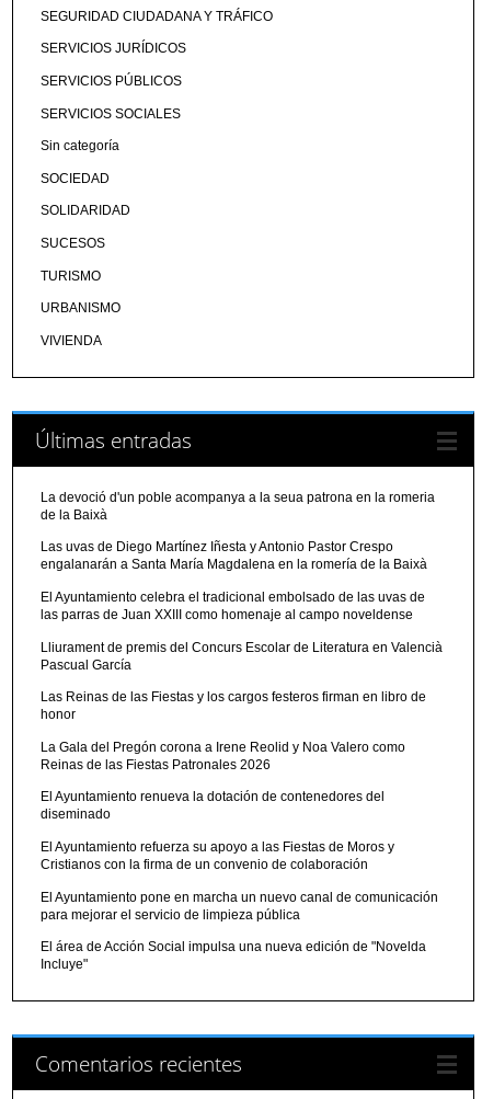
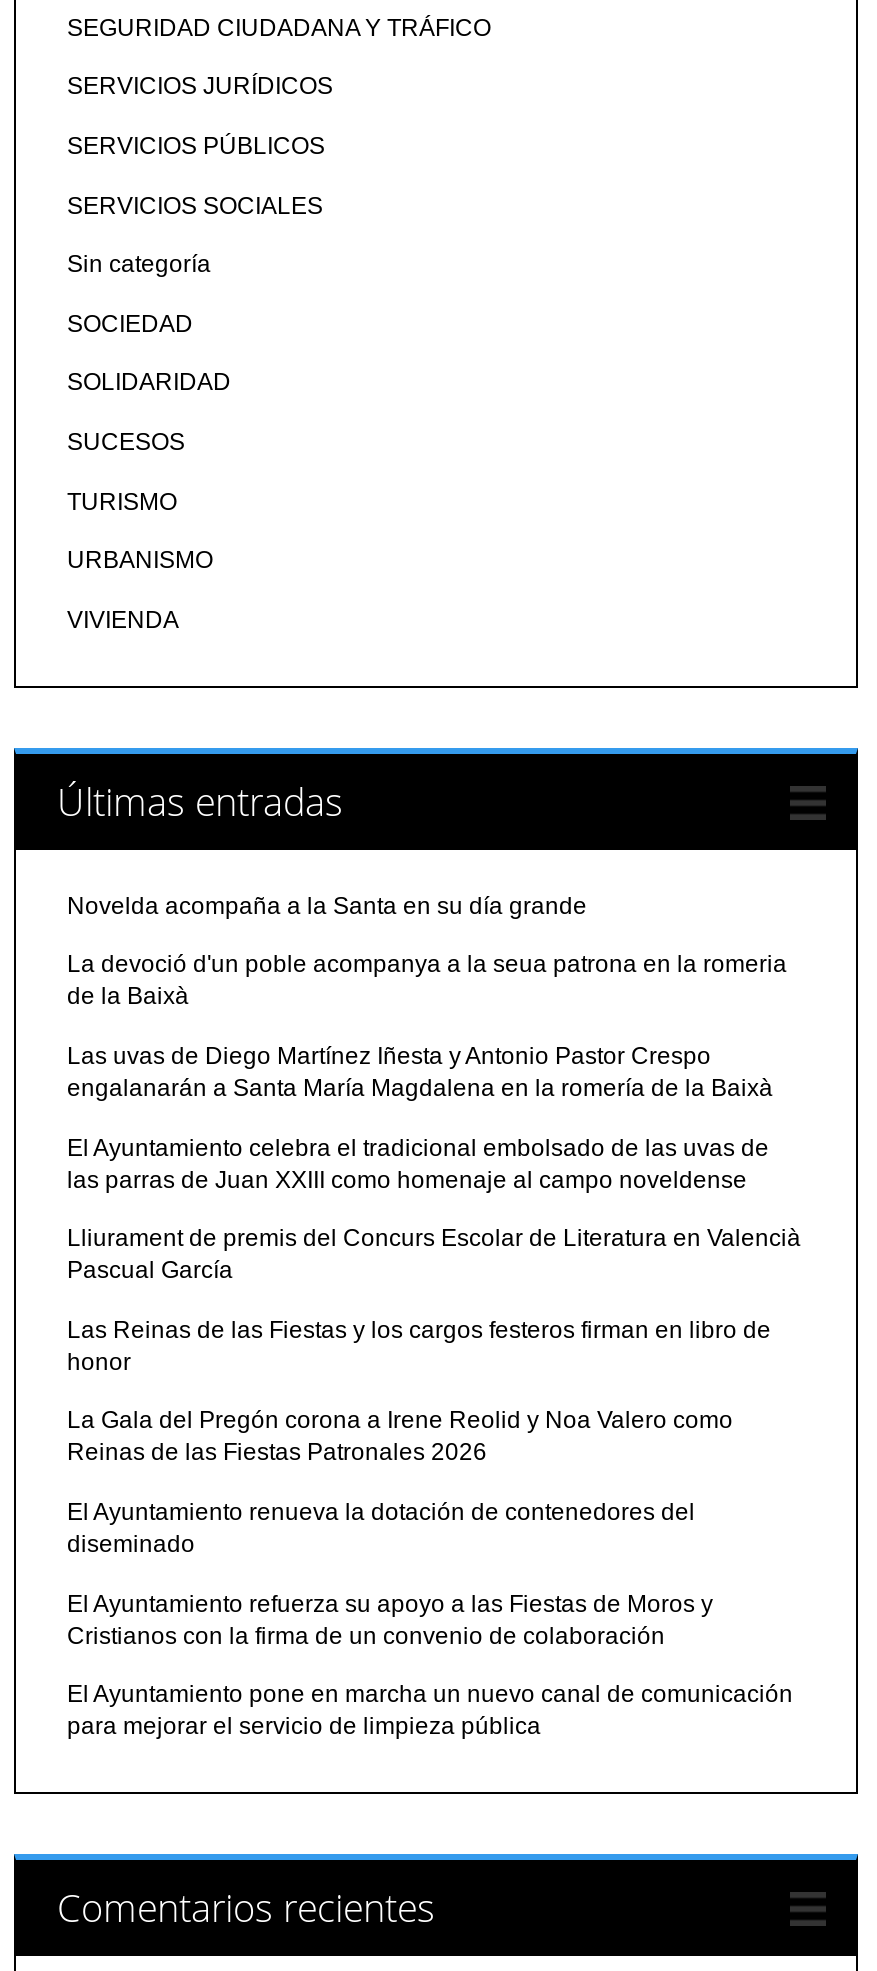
+ Novelda acompaña a la Santa en su día grande

moved down: La devoció d'un poble acompanya a la seua patrona en la romeria | de la Baixà | Las uvas de Diego Martínez Iñesta y Antonio Pastor Crespo | ... | El Ayuntamiento pone en marcha un nuevo canal de comunicación | para mejorar el servicio de limpieza pública

- El área de Acción Social impulsa una nueva edición de "Novelda
- Incluye"
